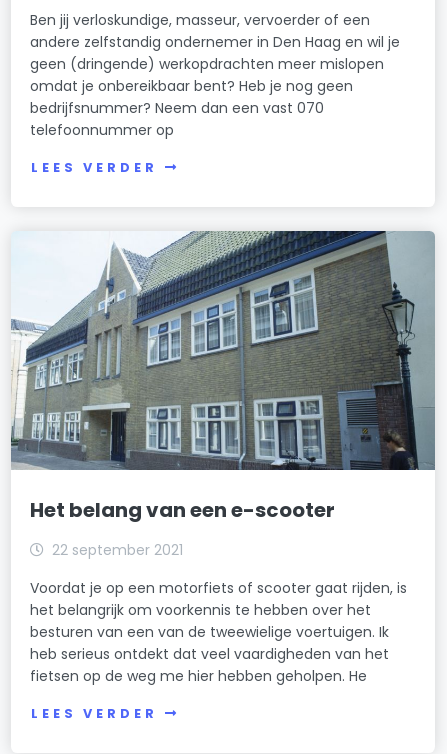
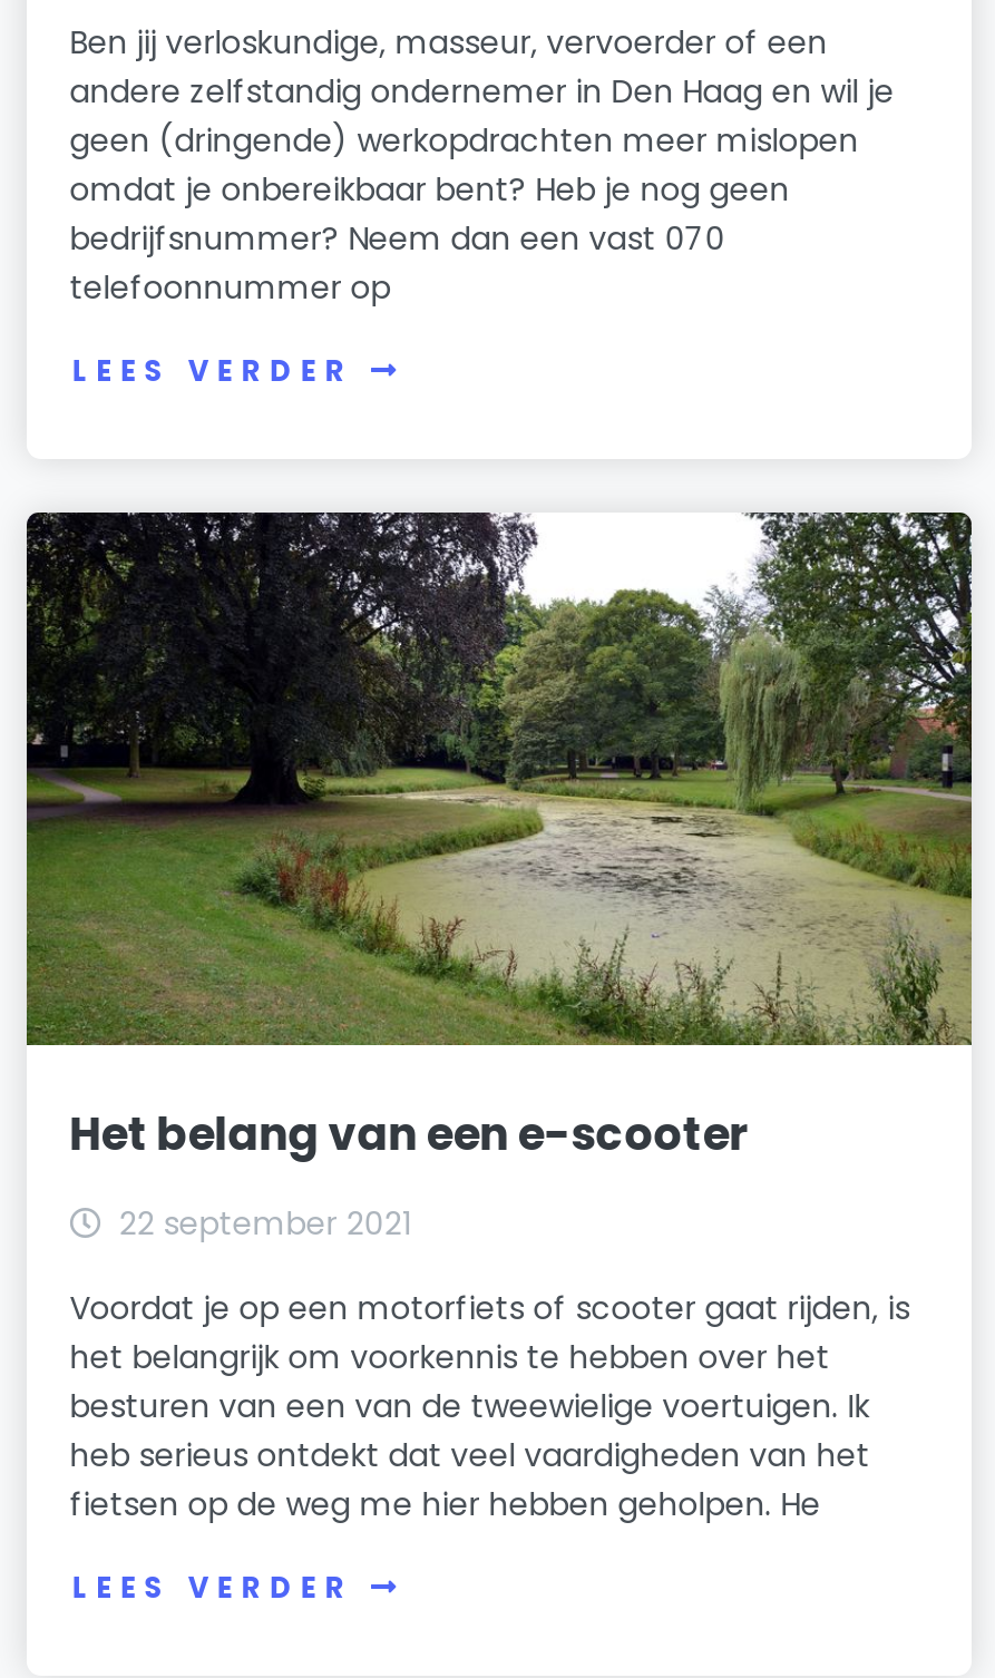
- [image]
+ [image]
